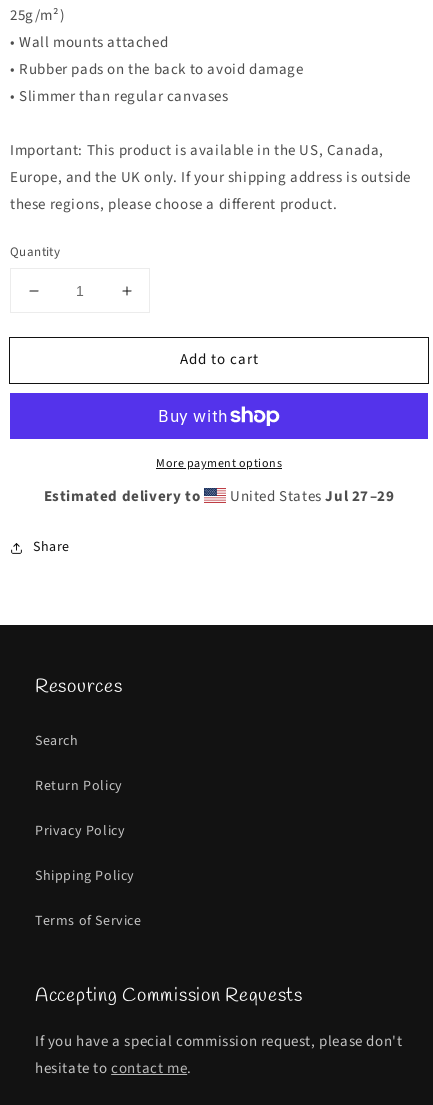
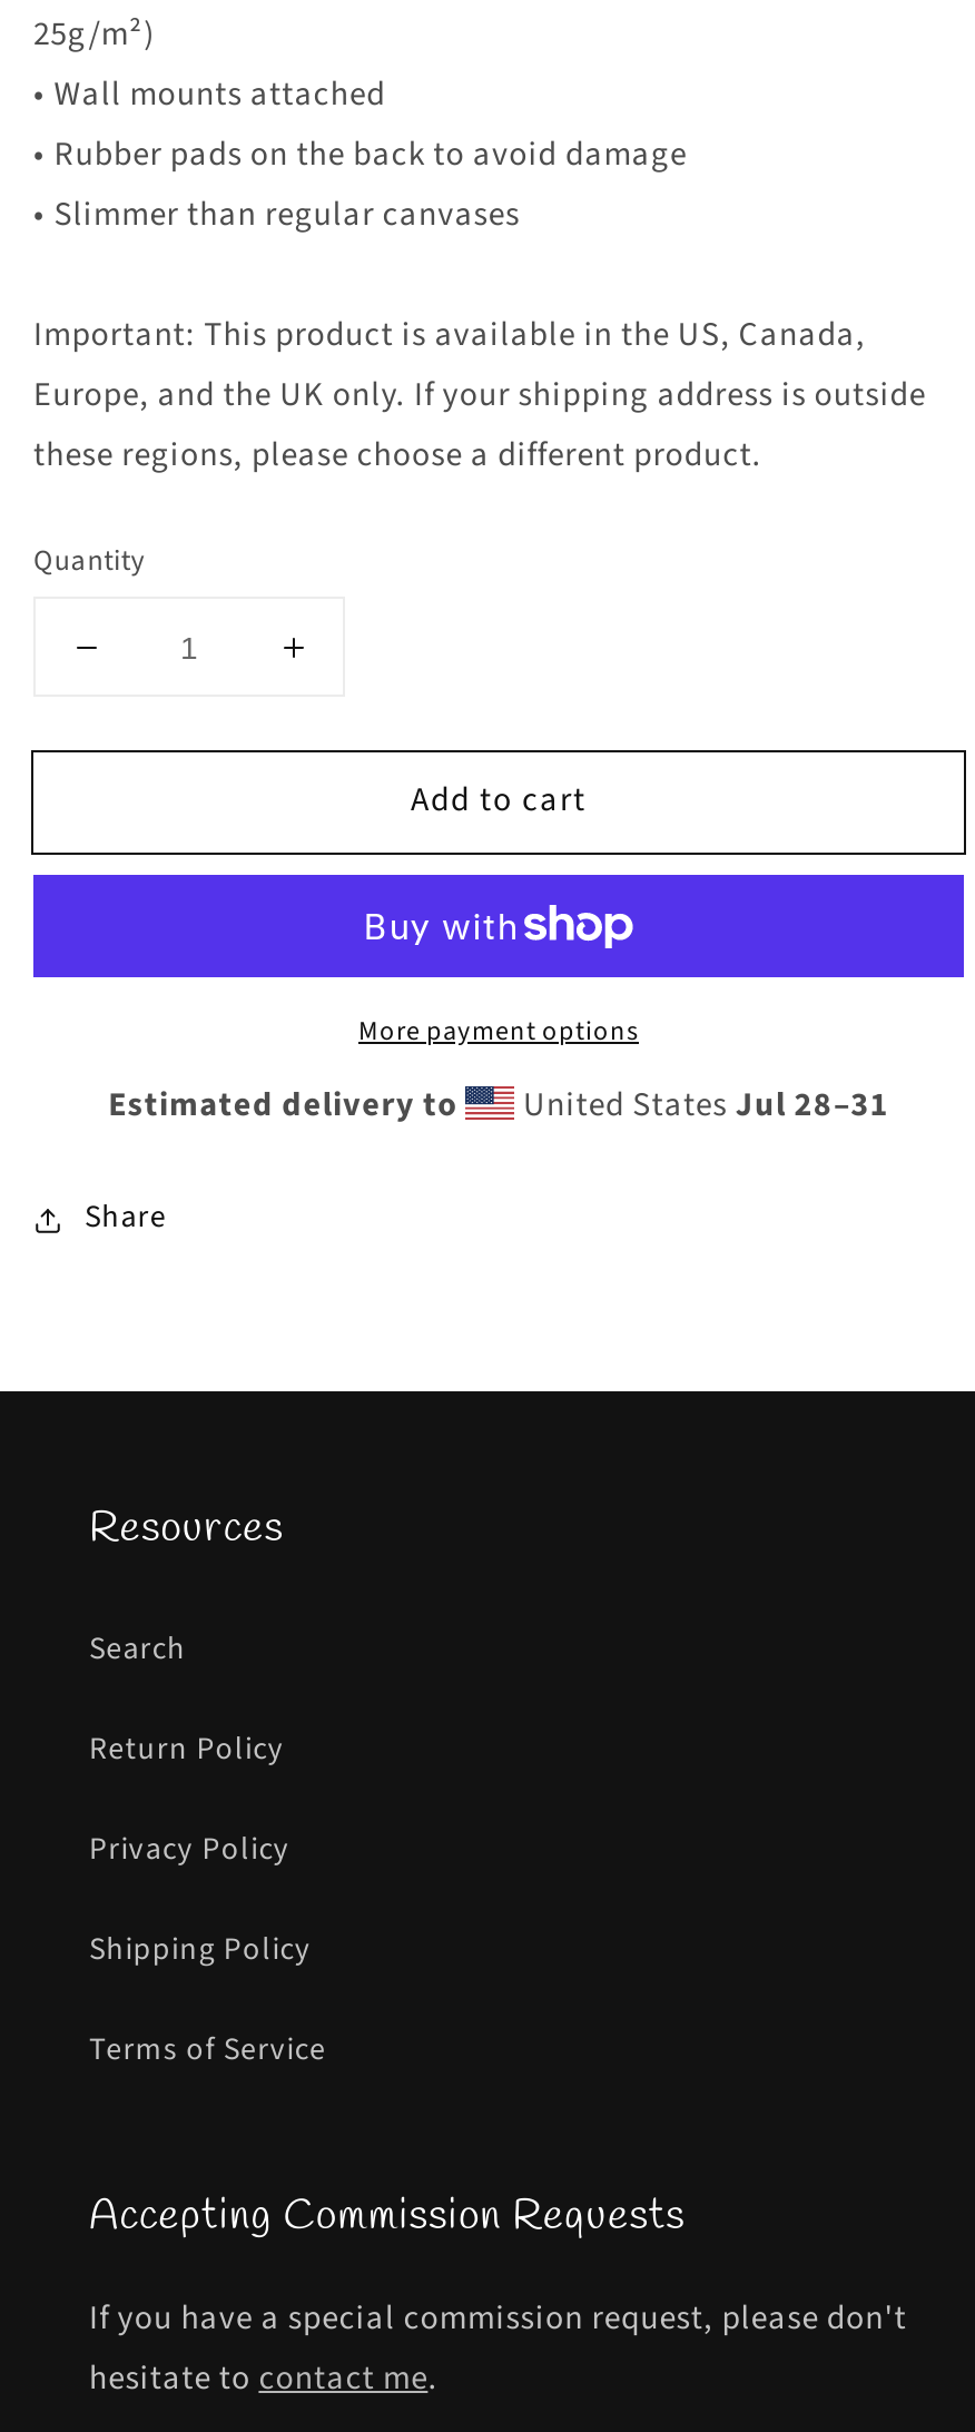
- United States Jul 27–29
+ United States Jul 28–31
